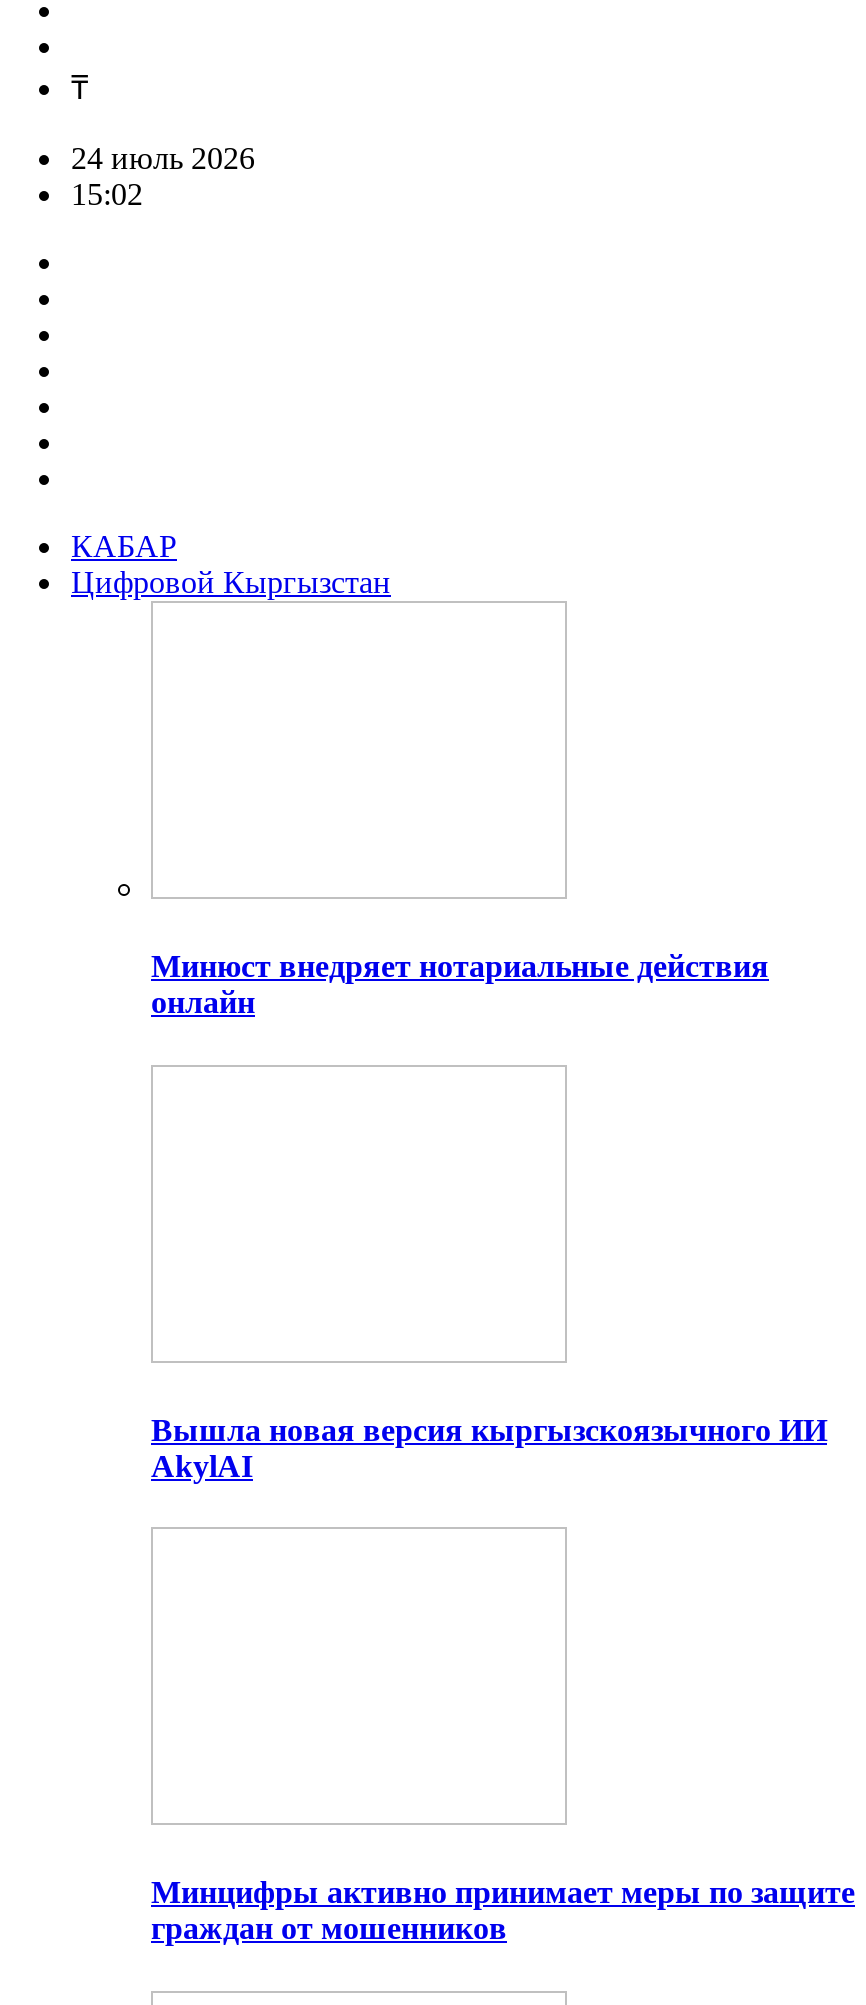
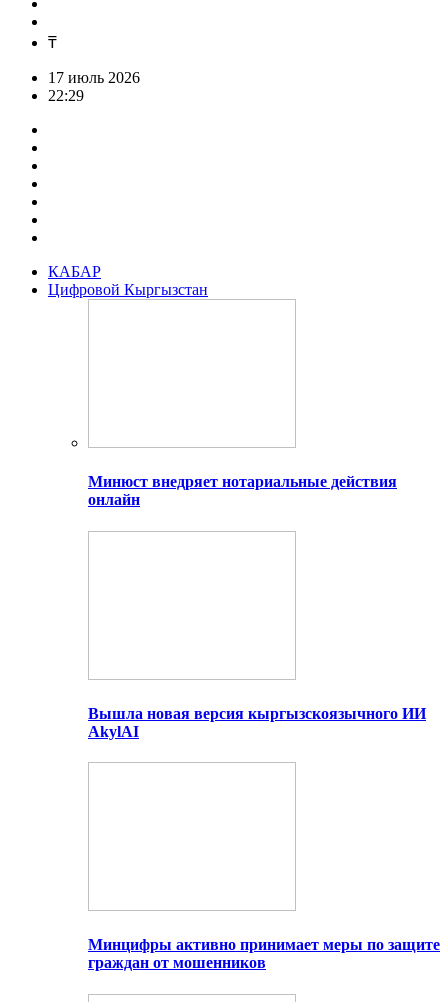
- 24 июль 2026
+ 17 июль 2026

- 15:02
+ 22:29
